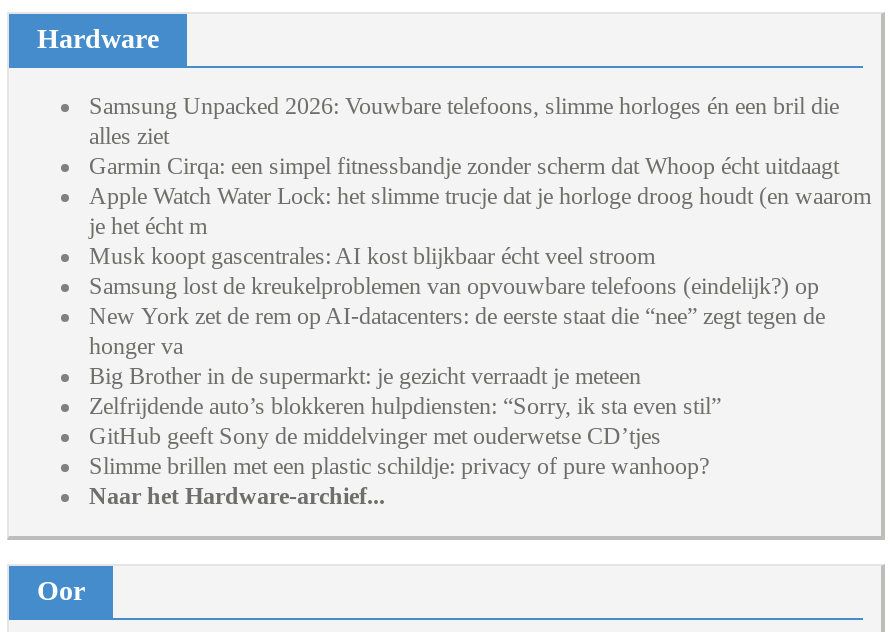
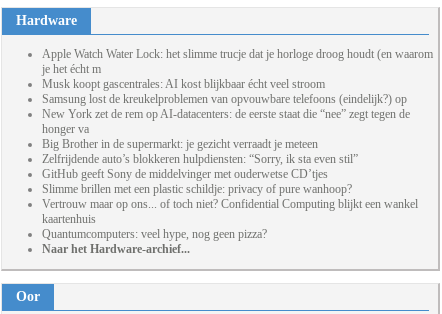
- Samsung Unpacked 2026: Vouwbare telefoons, slimme horloges én een bril die
- alles ziet
- Garmin Cirqa: een simpel fitnessbandje zonder scherm dat Whoop écht uitdaagt

moved up: Apple Watch Water Lock: het slimme trucje dat je horloge droog houdt (en waarom | je het écht m | Musk koopt gascentrales: AI kost blijkbaar écht veel stroom | ... | GitHub geeft Sony de middelvinger met ouderwetse CD’tjes | Slimme brillen met een plastic schildje: privacy of pure wanhoop?

+ Vertrouw maar op ons... of toch niet? Confidential Computing blijkt een wankel
+ kaartenhuis
+ Quantumcomputers: veel hype, nog geen pizza?
